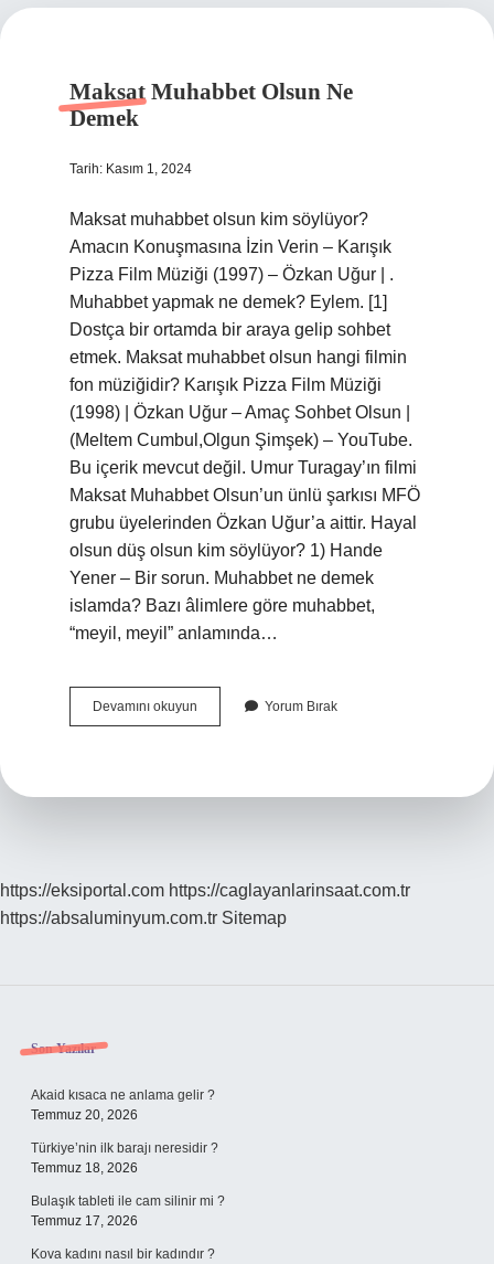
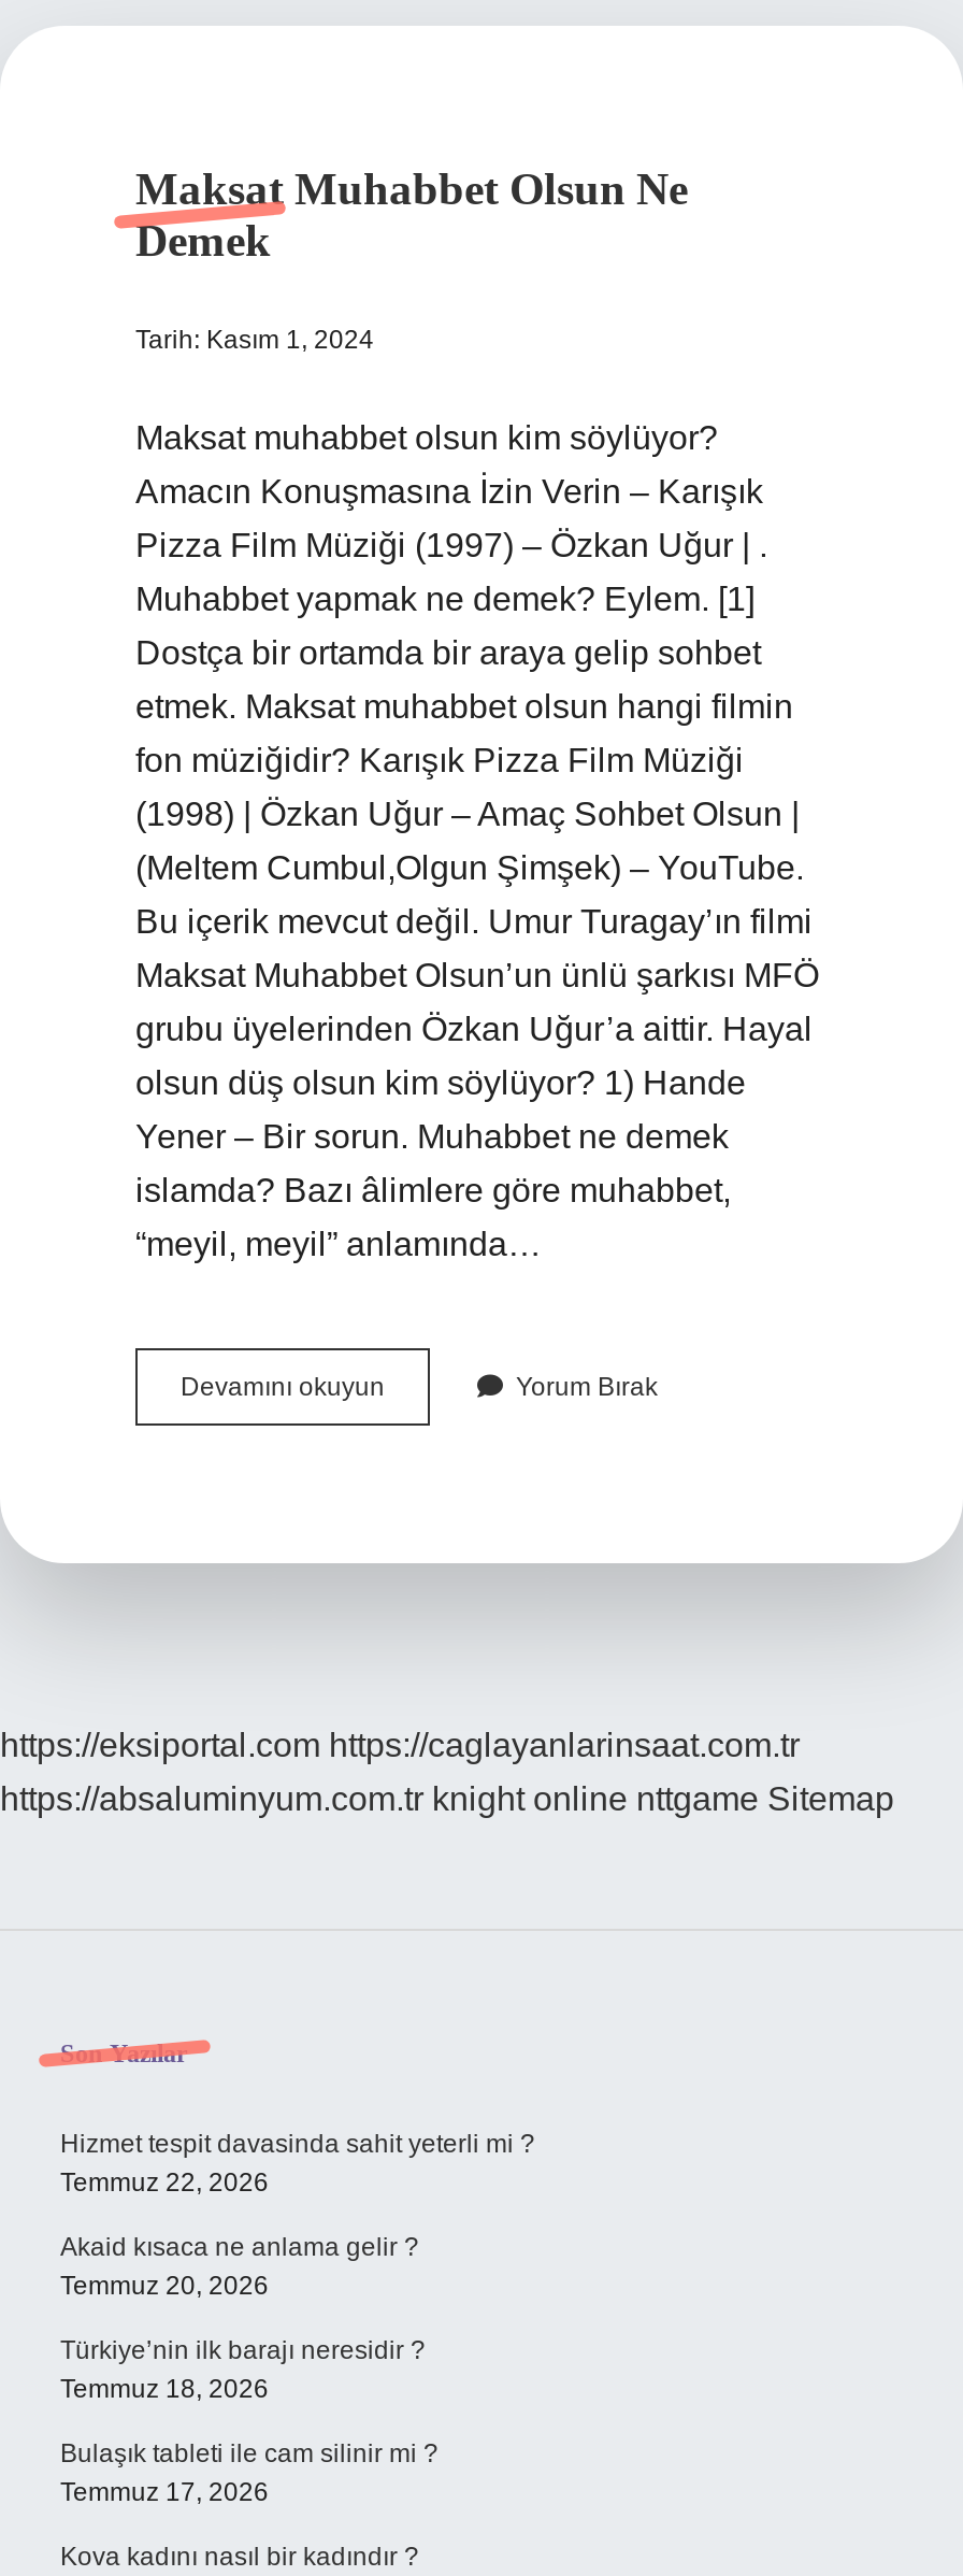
- https://absaluminyum.com.tr Sitemap
+ https://absaluminyum.com.tr knight online nttgame Sitemap

+ Hizmet tespit davasinda sahit yeterli mi ?
+ Temmuz 22, 2026
